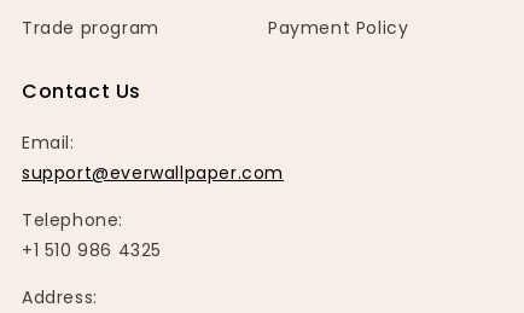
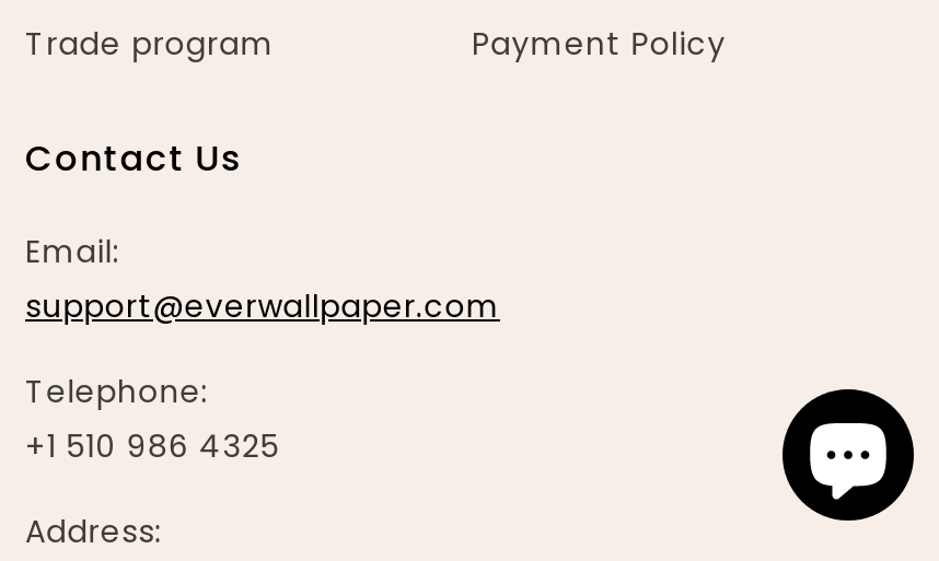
+ [image]
